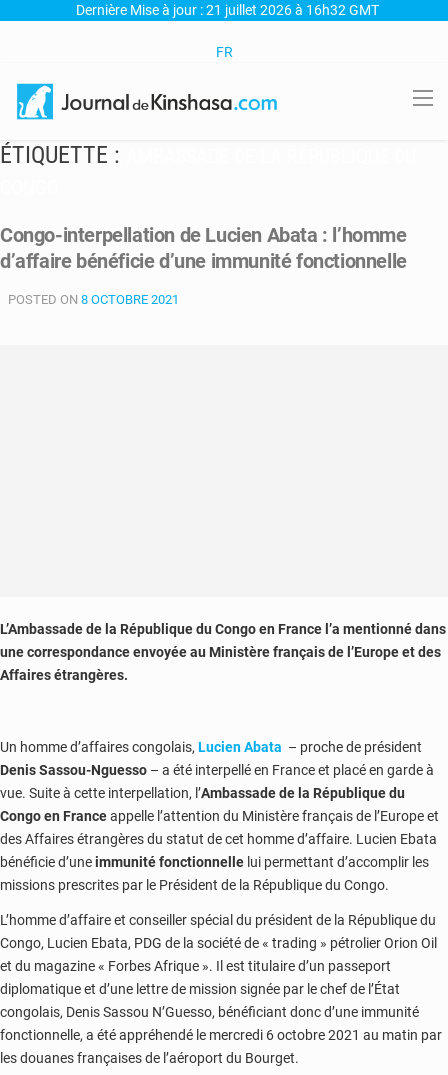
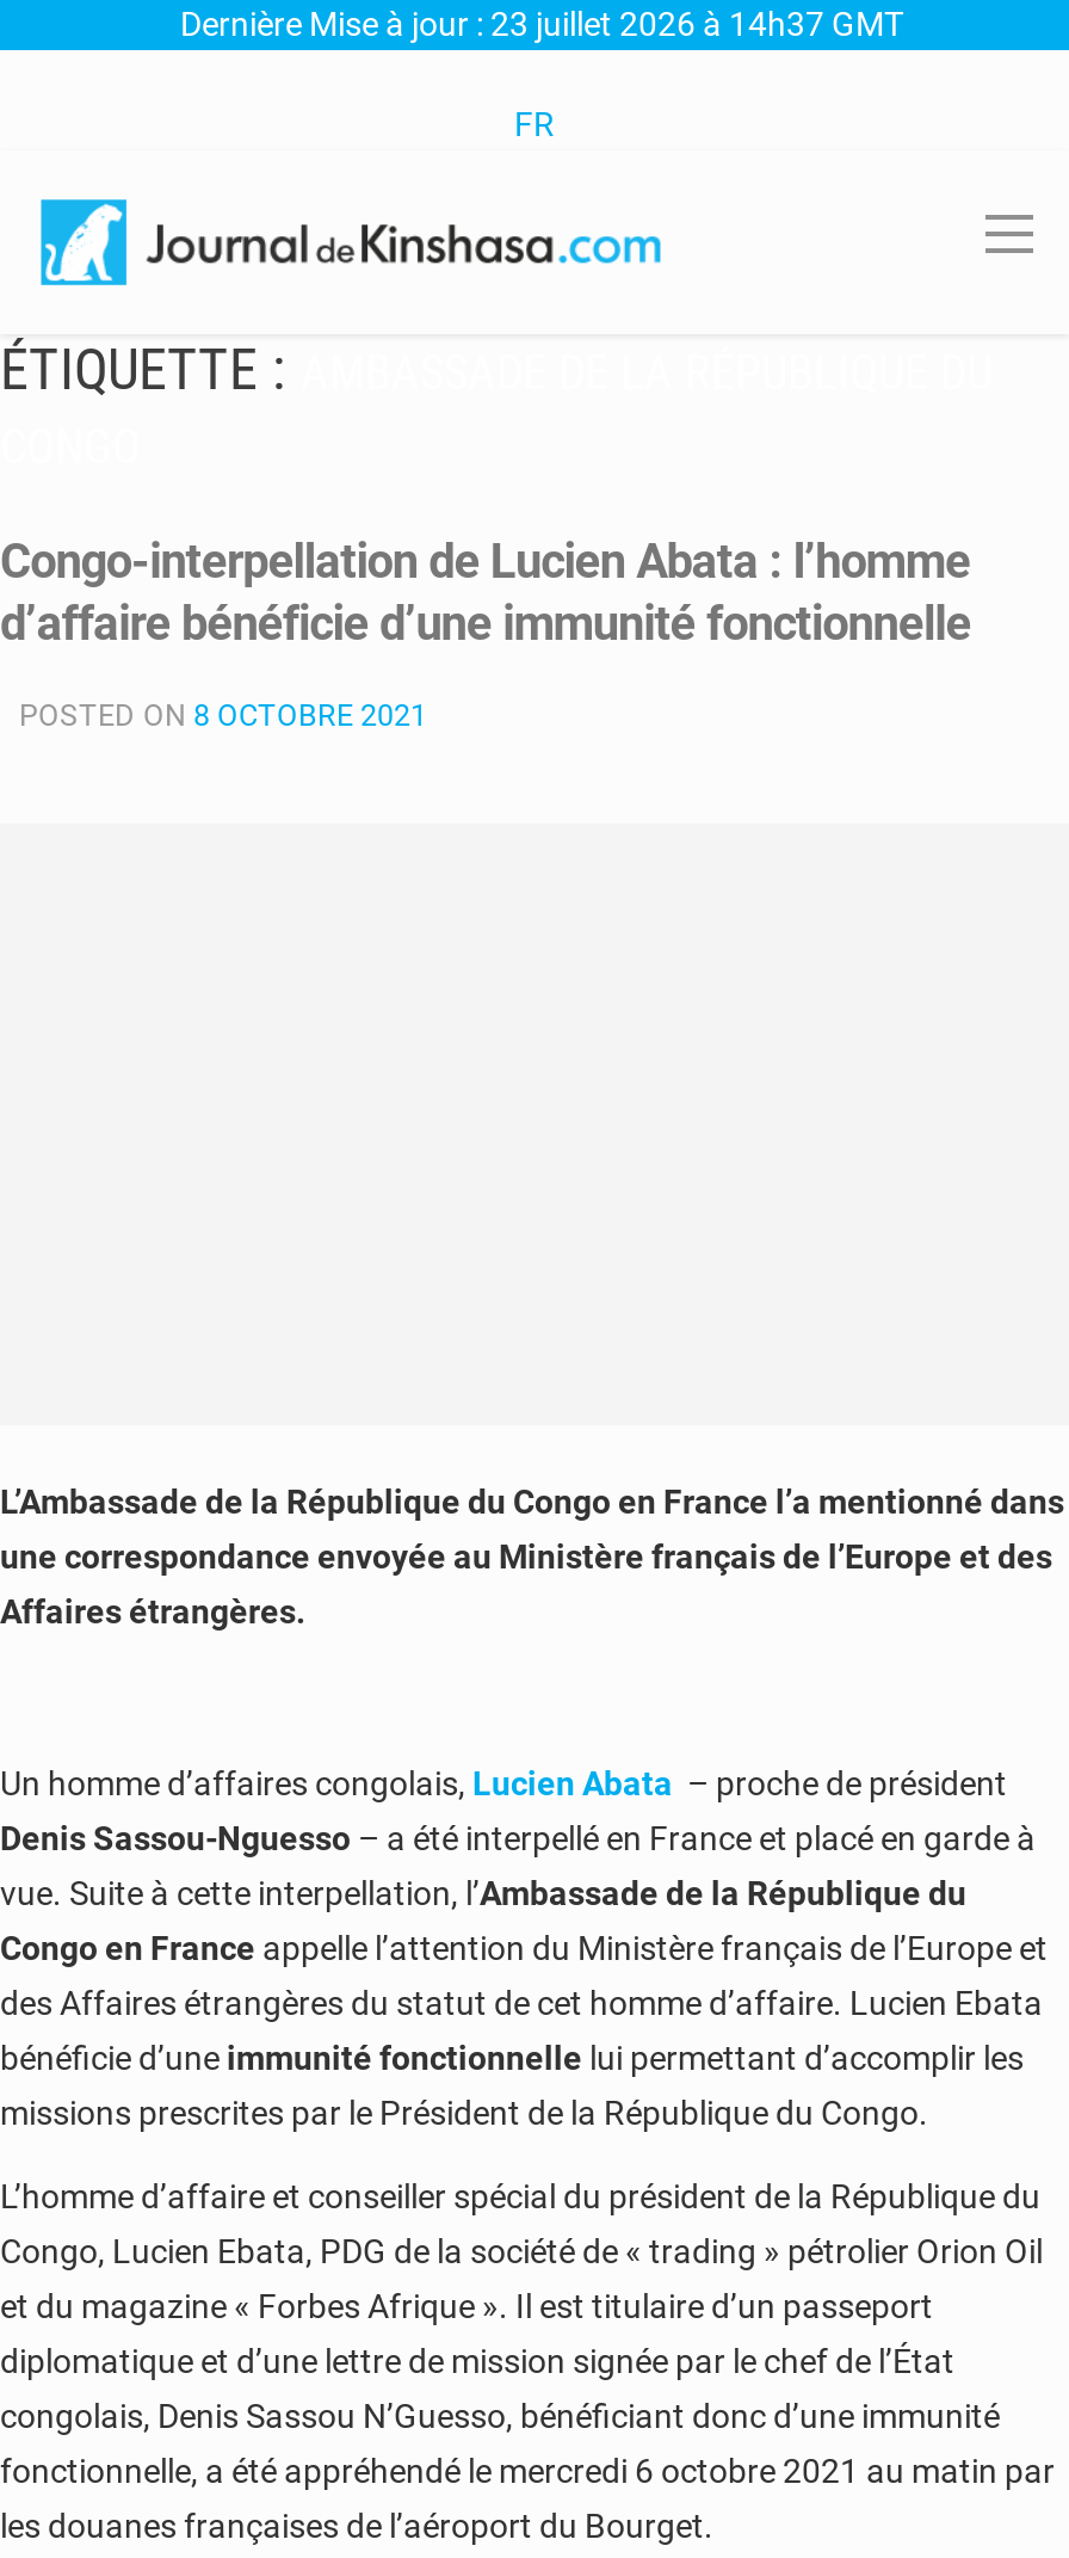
- Dernière Mise à jour : 21 juillet 2026 à 16h32 GMT
+ Dernière Mise à jour : 23 juillet 2026 à 14h37 GMT
